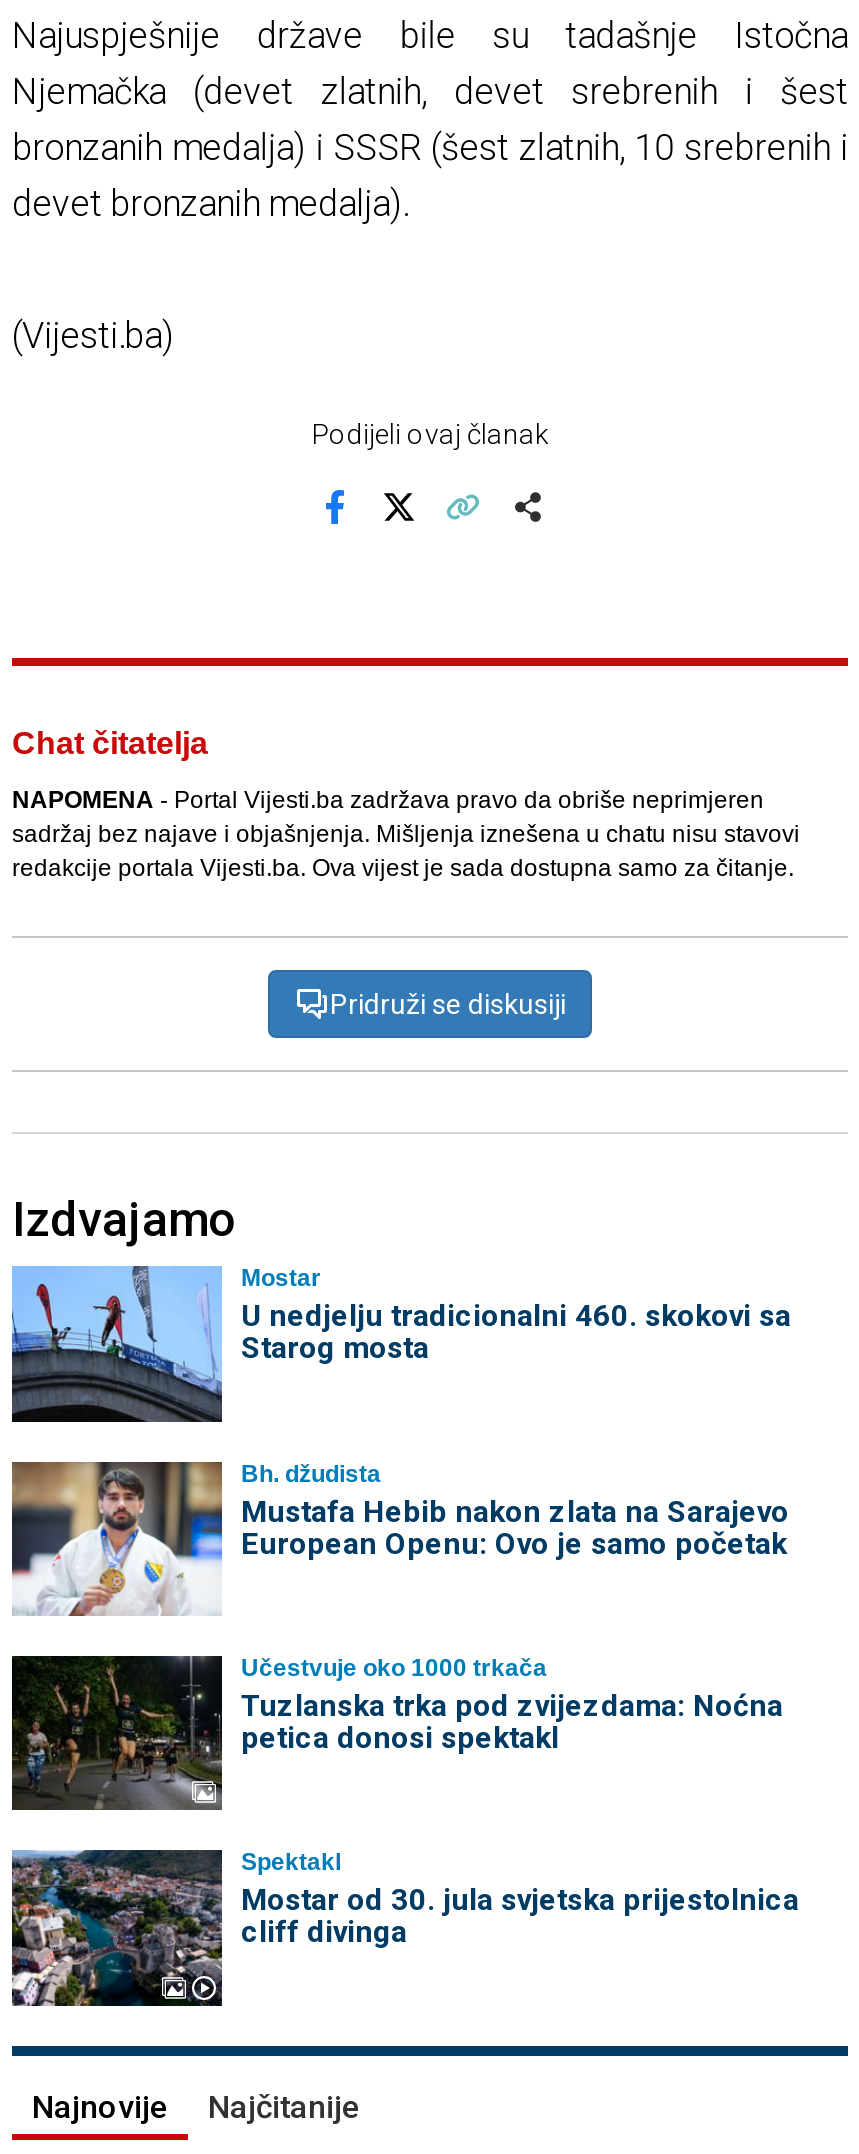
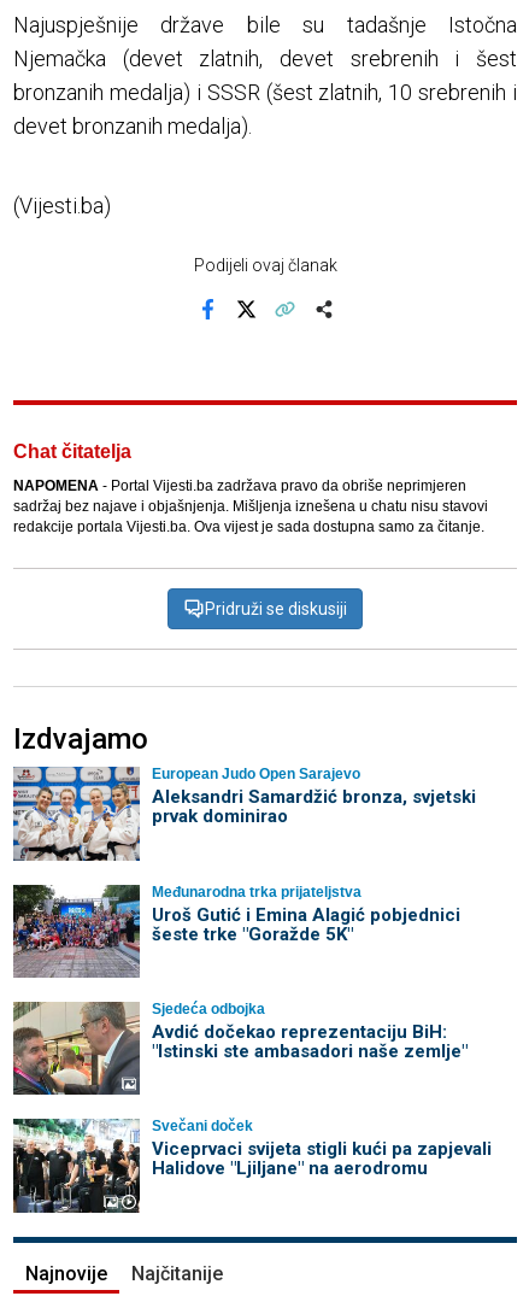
- [image]
- Mostar
- U nedjelju tradicionalni 460. skokovi sa
- Starog mosta
+ [image]
+ European Judo Open Sarajevo
+ Aleksandri Samardžić bronza, svjetski
+ prvak dominirao

- [image]
- Bh. džudista
- Mustafa Hebib nakon zlata na Sarajevo
- European Openu: Ovo je samo početak
+ [image]
+ Međunarodna trka prijateljstva
+ Uroš Gutić i Emina Alagić pobjednici
+ šeste trke "Goražde 5K"

- [image]
- Učestvuje oko 1000 trkača
- Tuzlanska trka pod zvijezdama: Noćna
- petica donosi spektakl
+ [image]
+ Sjedeća odbojka
+ Avdić dočekao reprezentaciju BiH:
+ "Istinski ste ambasadori naše zemlje"

- [image]
- Spektakl
- Mostar od 30. jula svjetska prijestolnica
- cliff divinga
+ [image]
+ Svečani doček
+ Viceprvaci svijeta stigli kući pa zapjevali
+ Halidove "Ljiljane" na aerodromu
